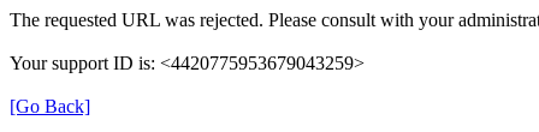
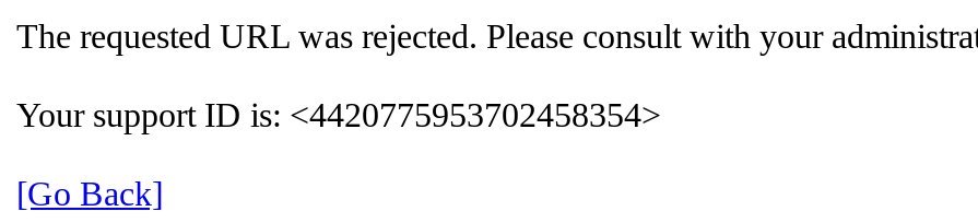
- Your support ID is: <4420775953679043259>
+ Your support ID is: <4420775953702458354>
